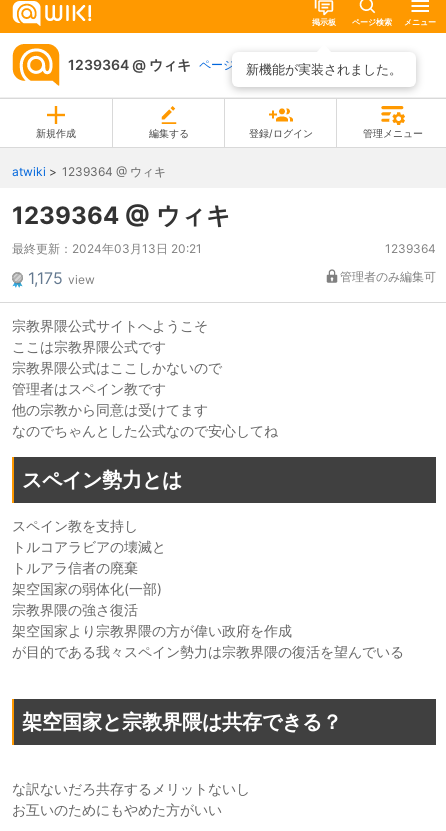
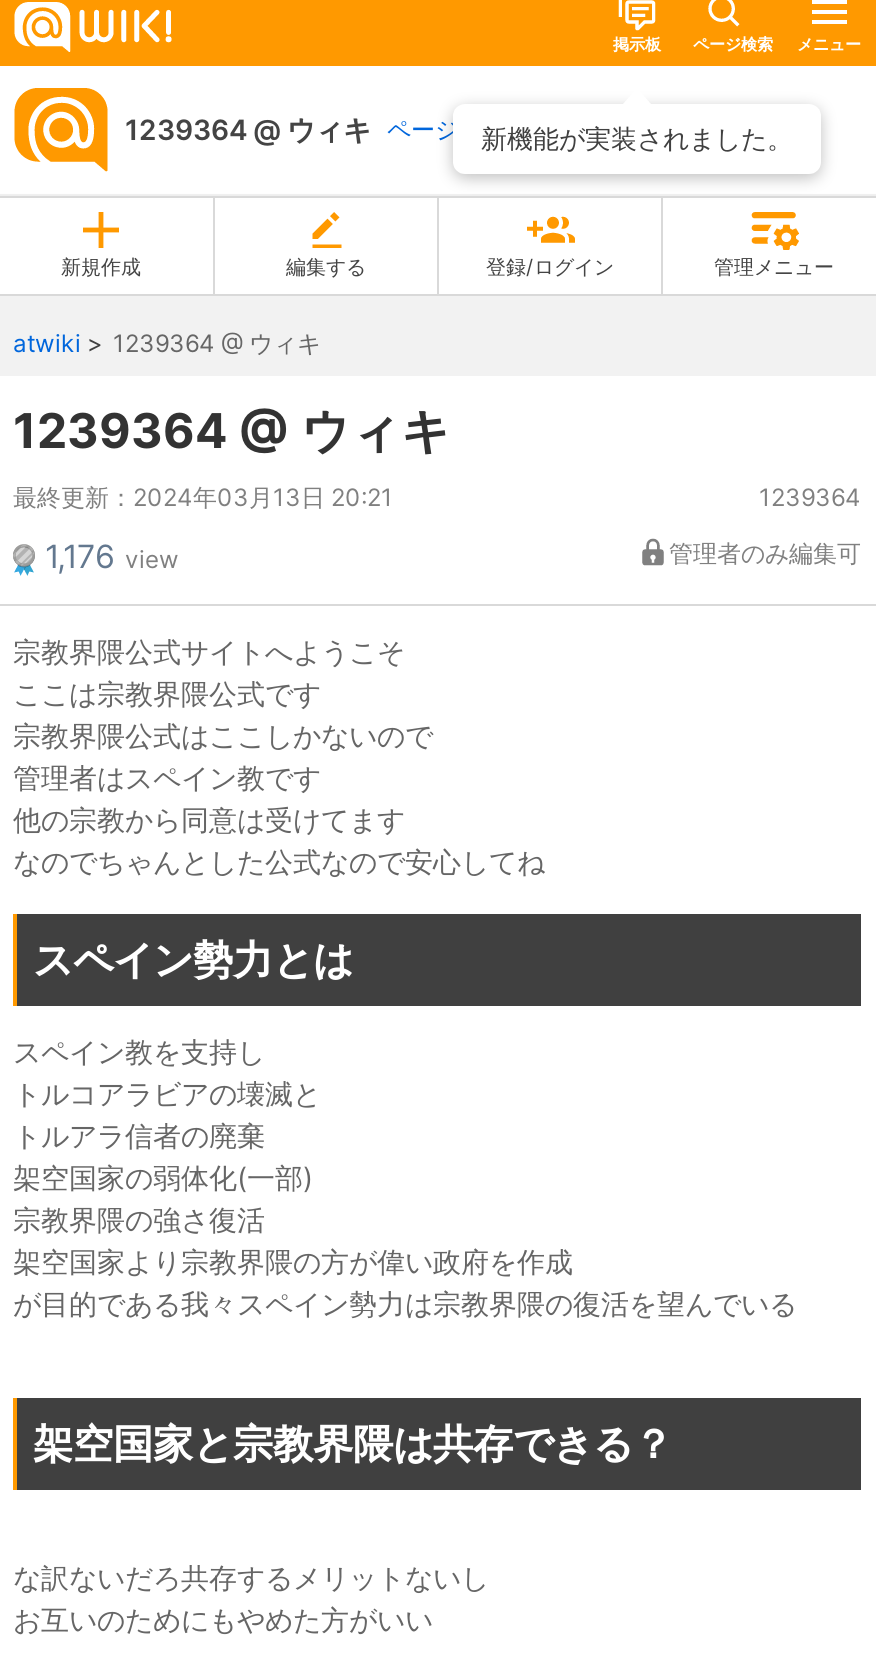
- 1,175 view
+ 1,176 view
